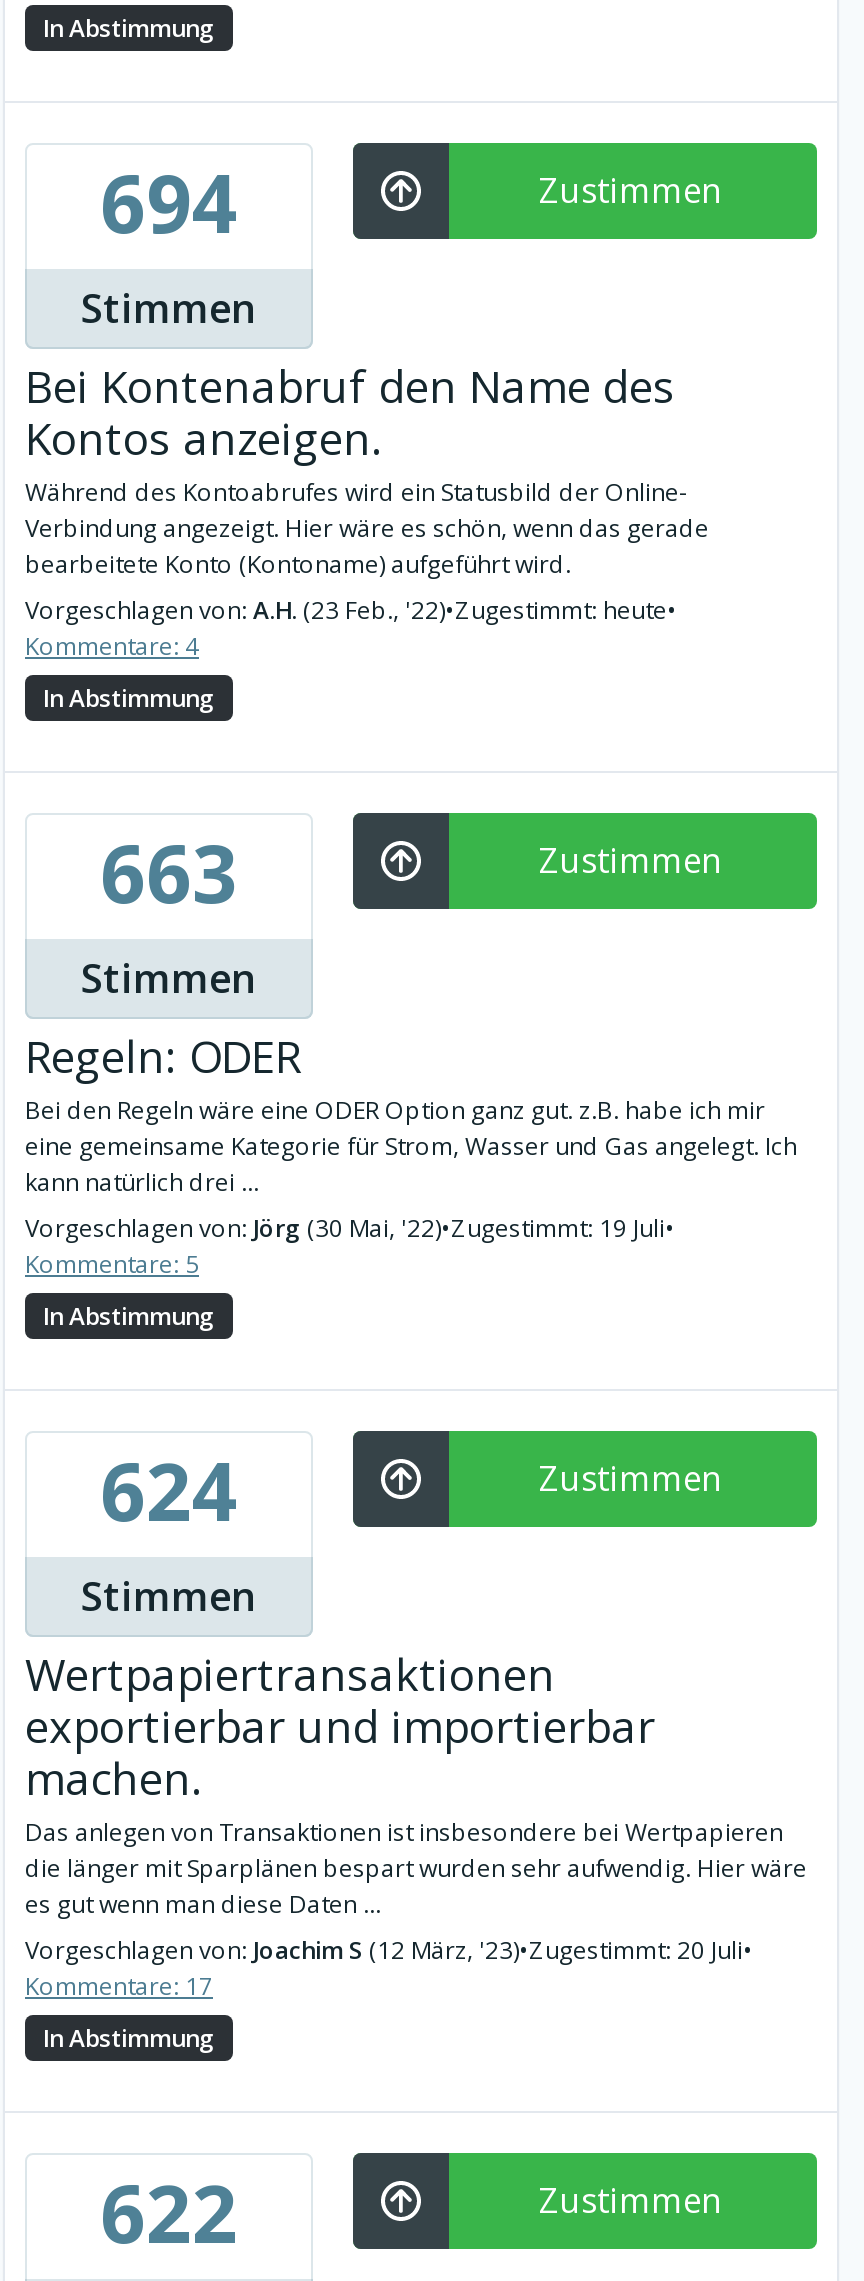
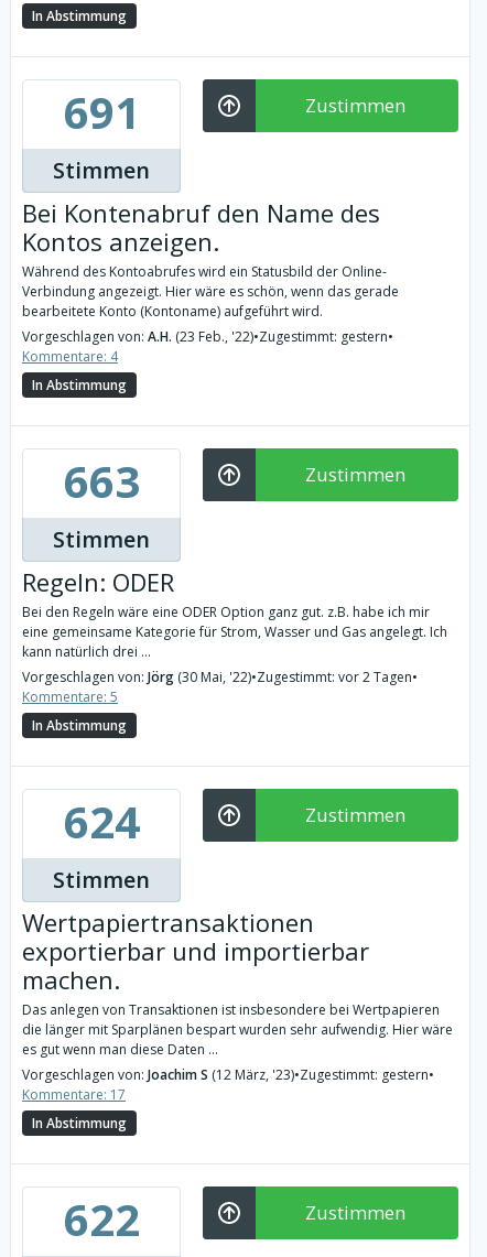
- 694
+ 691

- Vorgeschlagen von: A.H. (23 Feb., '22)•Zugestimmt: heute•
+ Vorgeschlagen von: A.H. (23 Feb., '22)•Zugestimmt: gestern•

- Vorgeschlagen von: Jörg (30 Mai, '22)•Zugestimmt: 19 Juli•
+ Vorgeschlagen von: Jörg (30 Mai, '22)•Zugestimmt: vor 2 Tagen•

- Vorgeschlagen von: Joachim S (12 März, '23)•Zugestimmt: 20 Juli•
+ Vorgeschlagen von: Joachim S (12 März, '23)•Zugestimmt: gestern•
